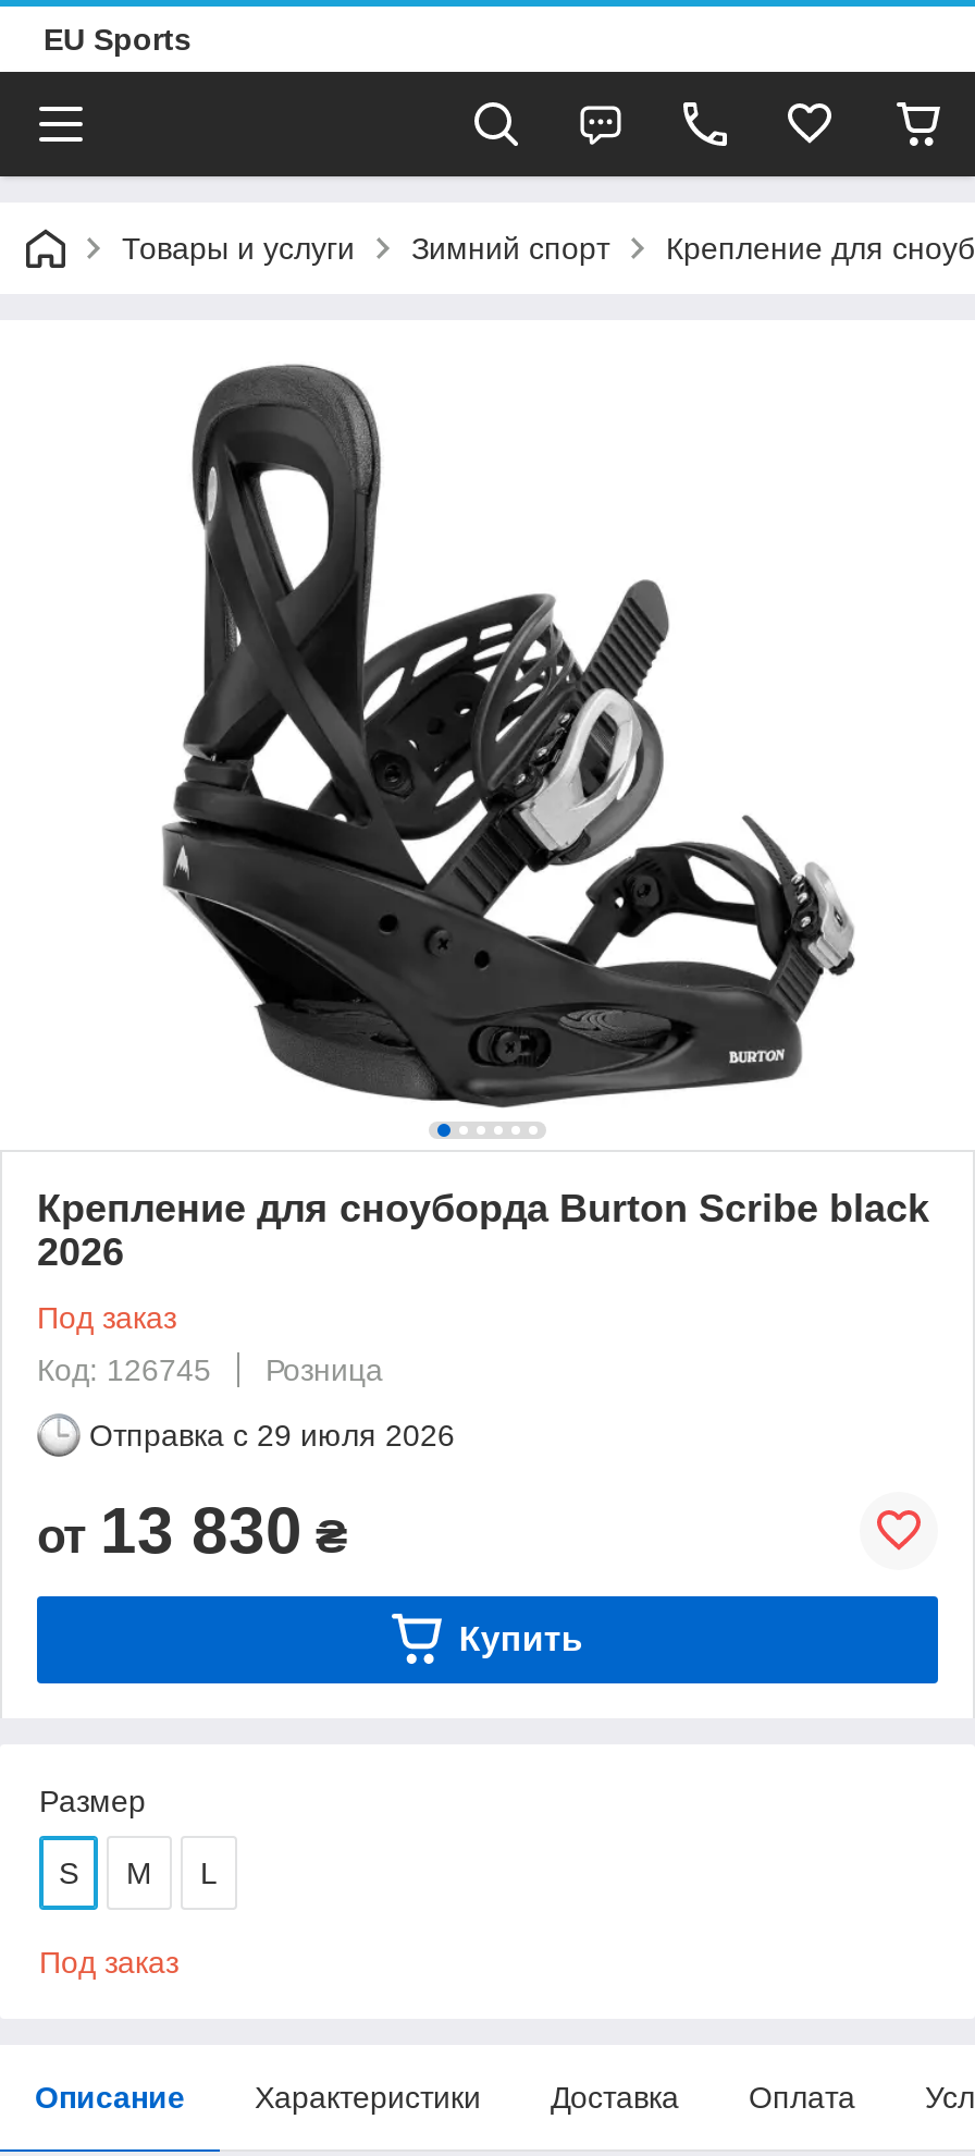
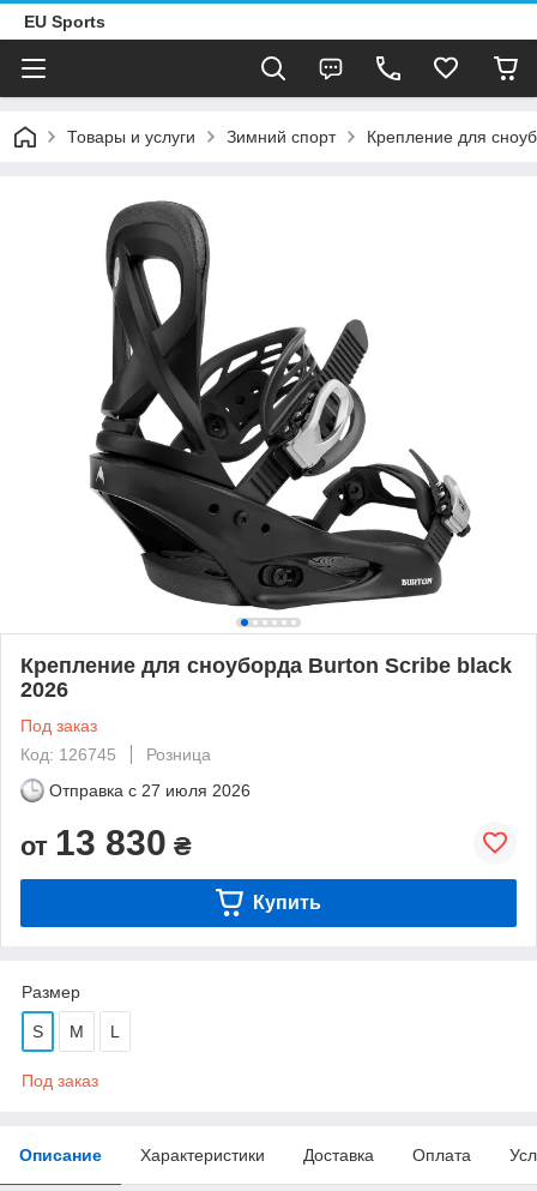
- Отправка с 29 июля 2026
+ Отправка с 27 июля 2026
